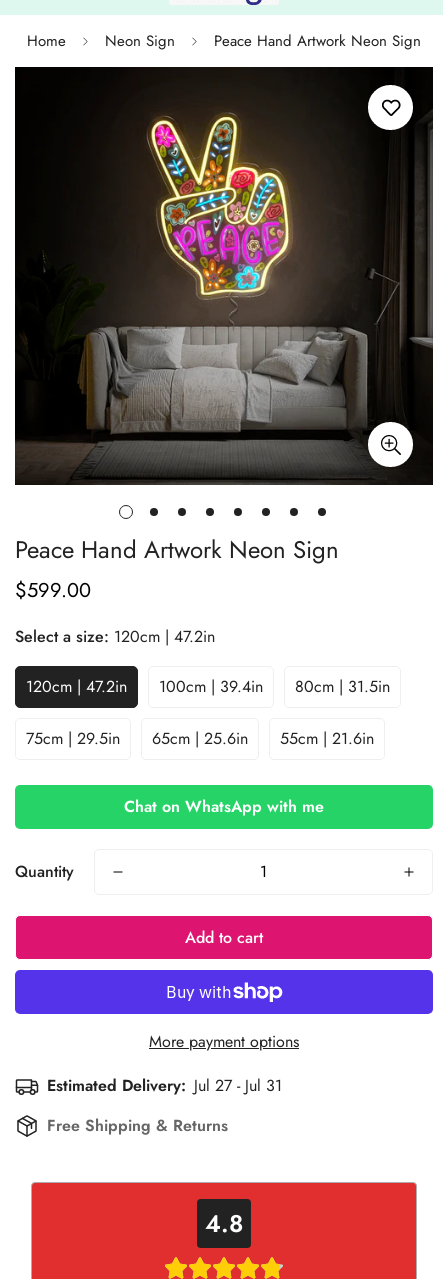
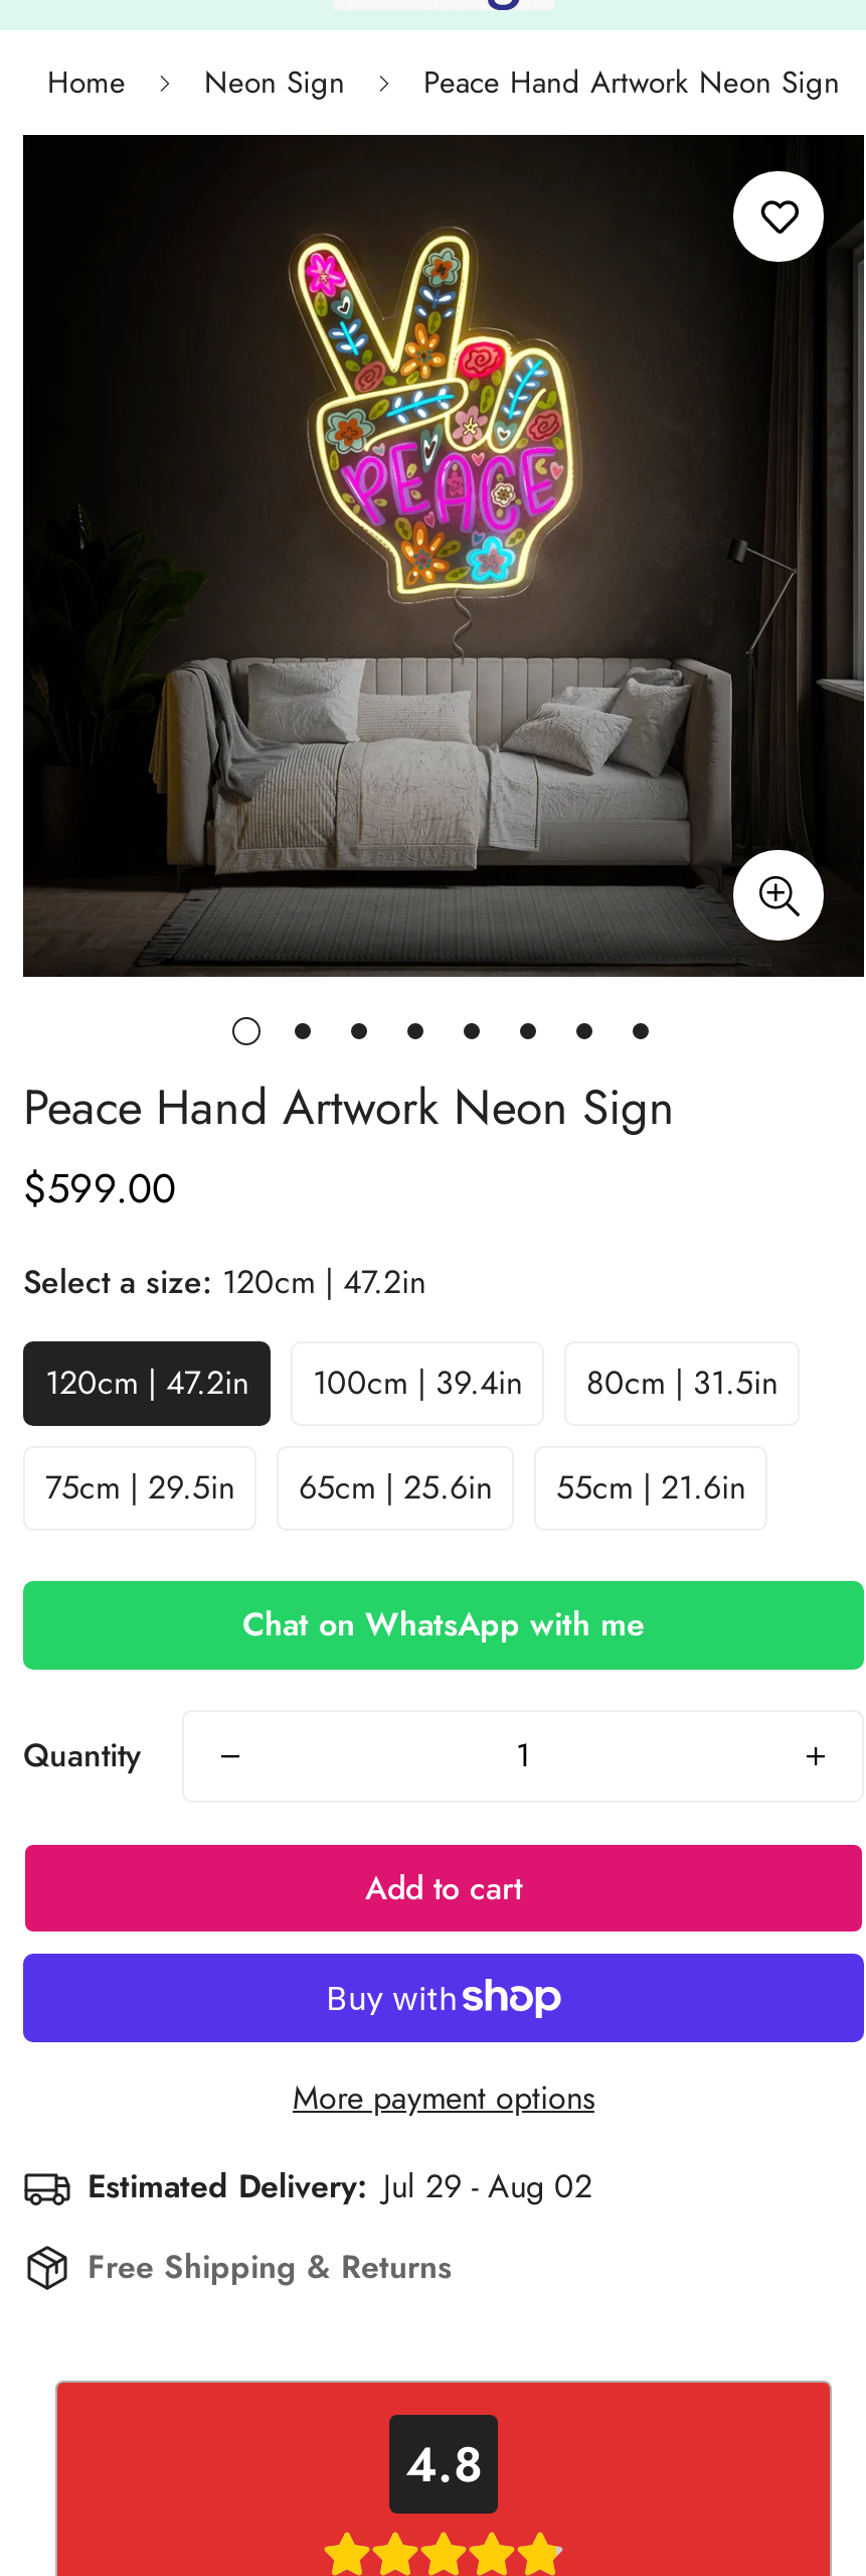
- Estimated Delivery: Jul 27 - Jul 31
+ Estimated Delivery: Jul 29 - Aug 02
